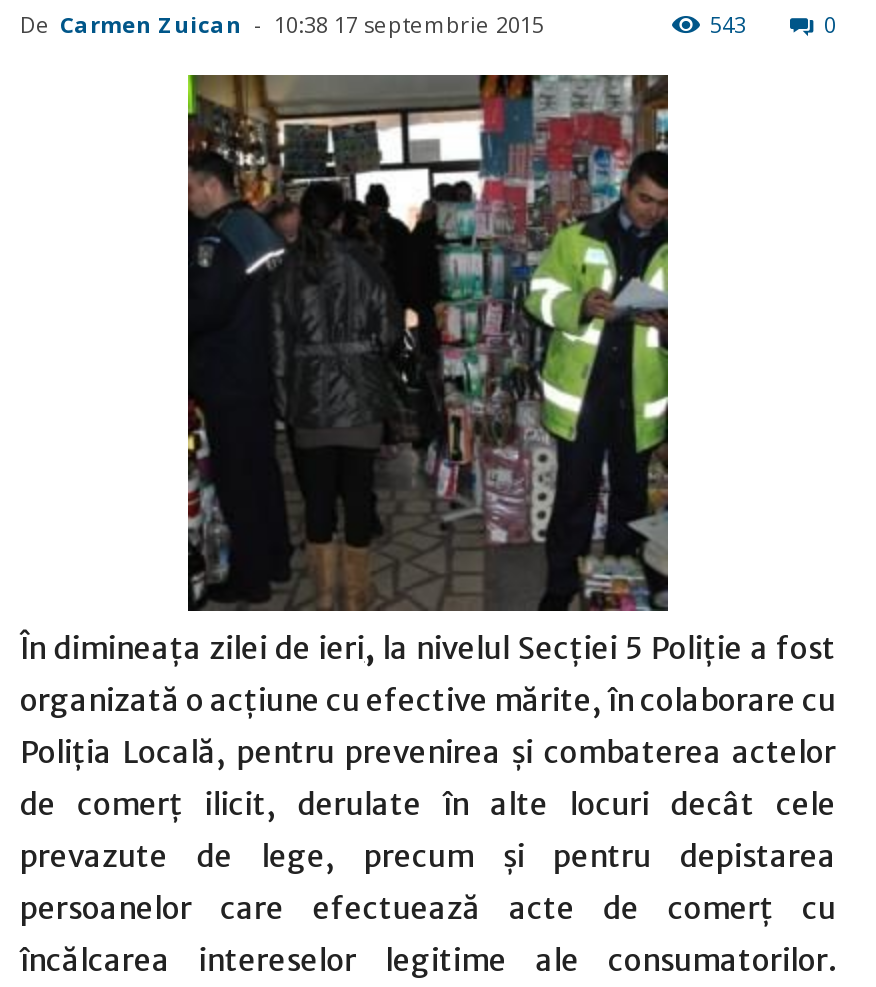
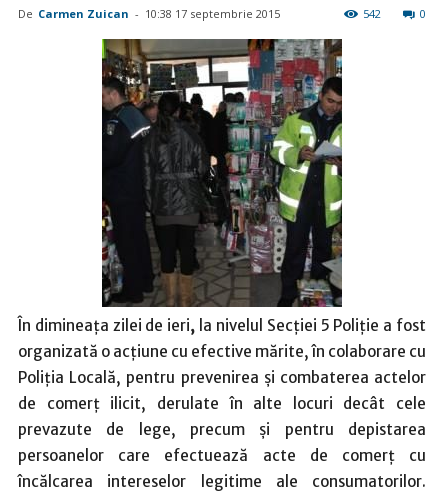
- 543
+ 542
